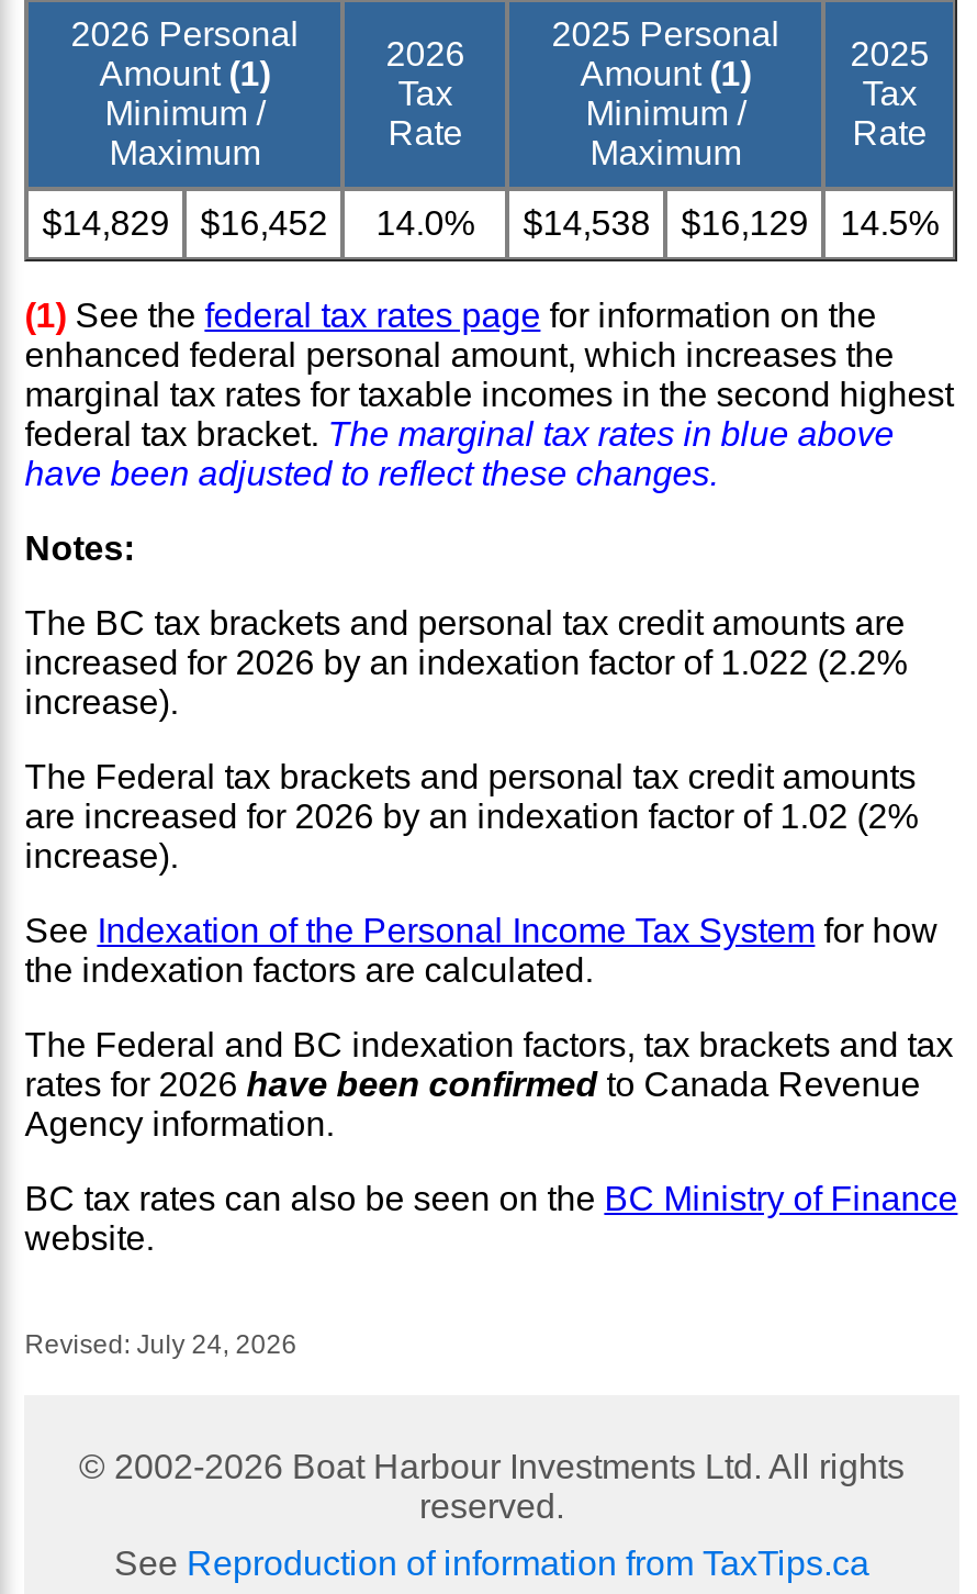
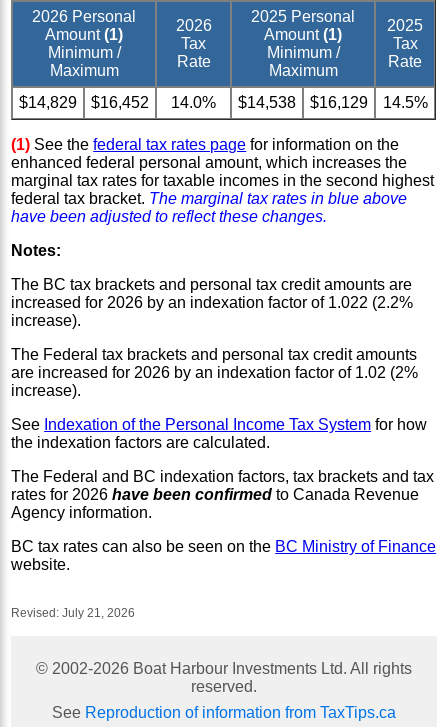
- Revised: July 24, 2026
+ Revised: July 21, 2026
